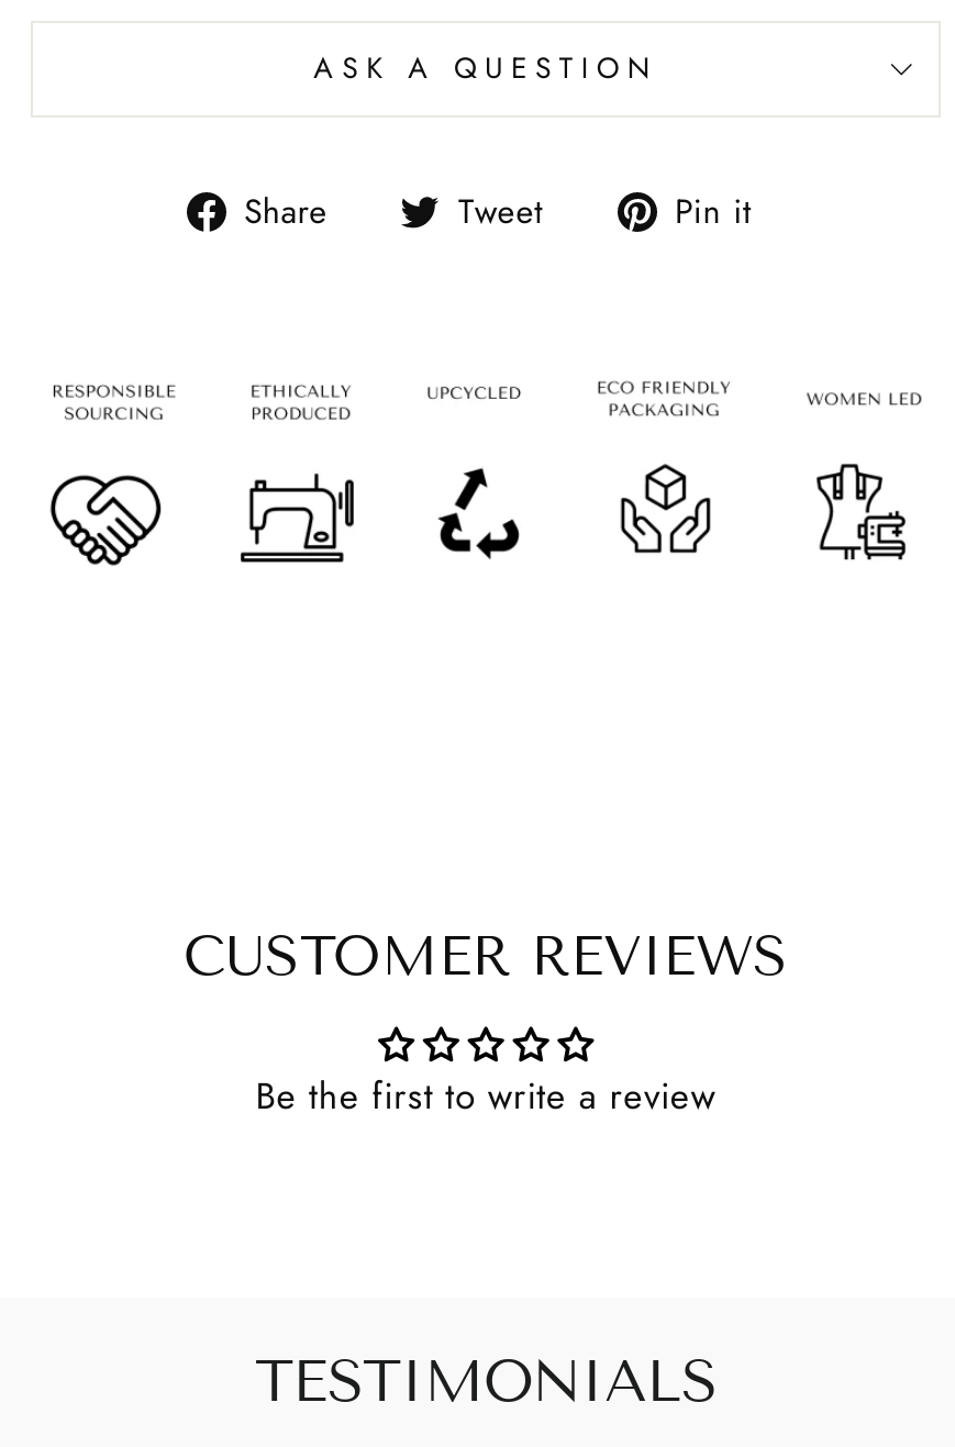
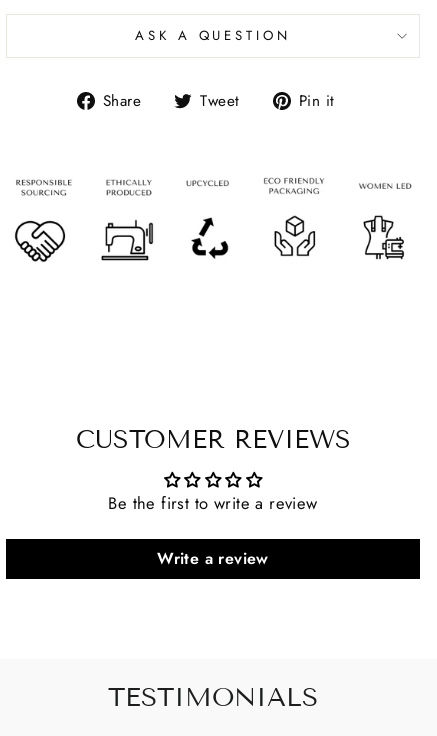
+ Write a review
